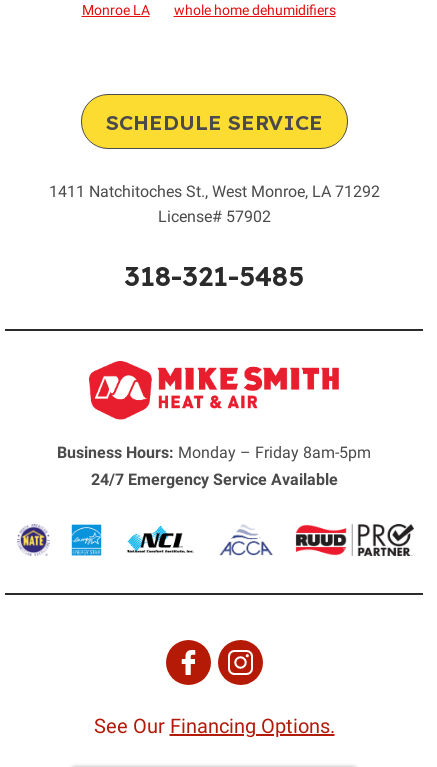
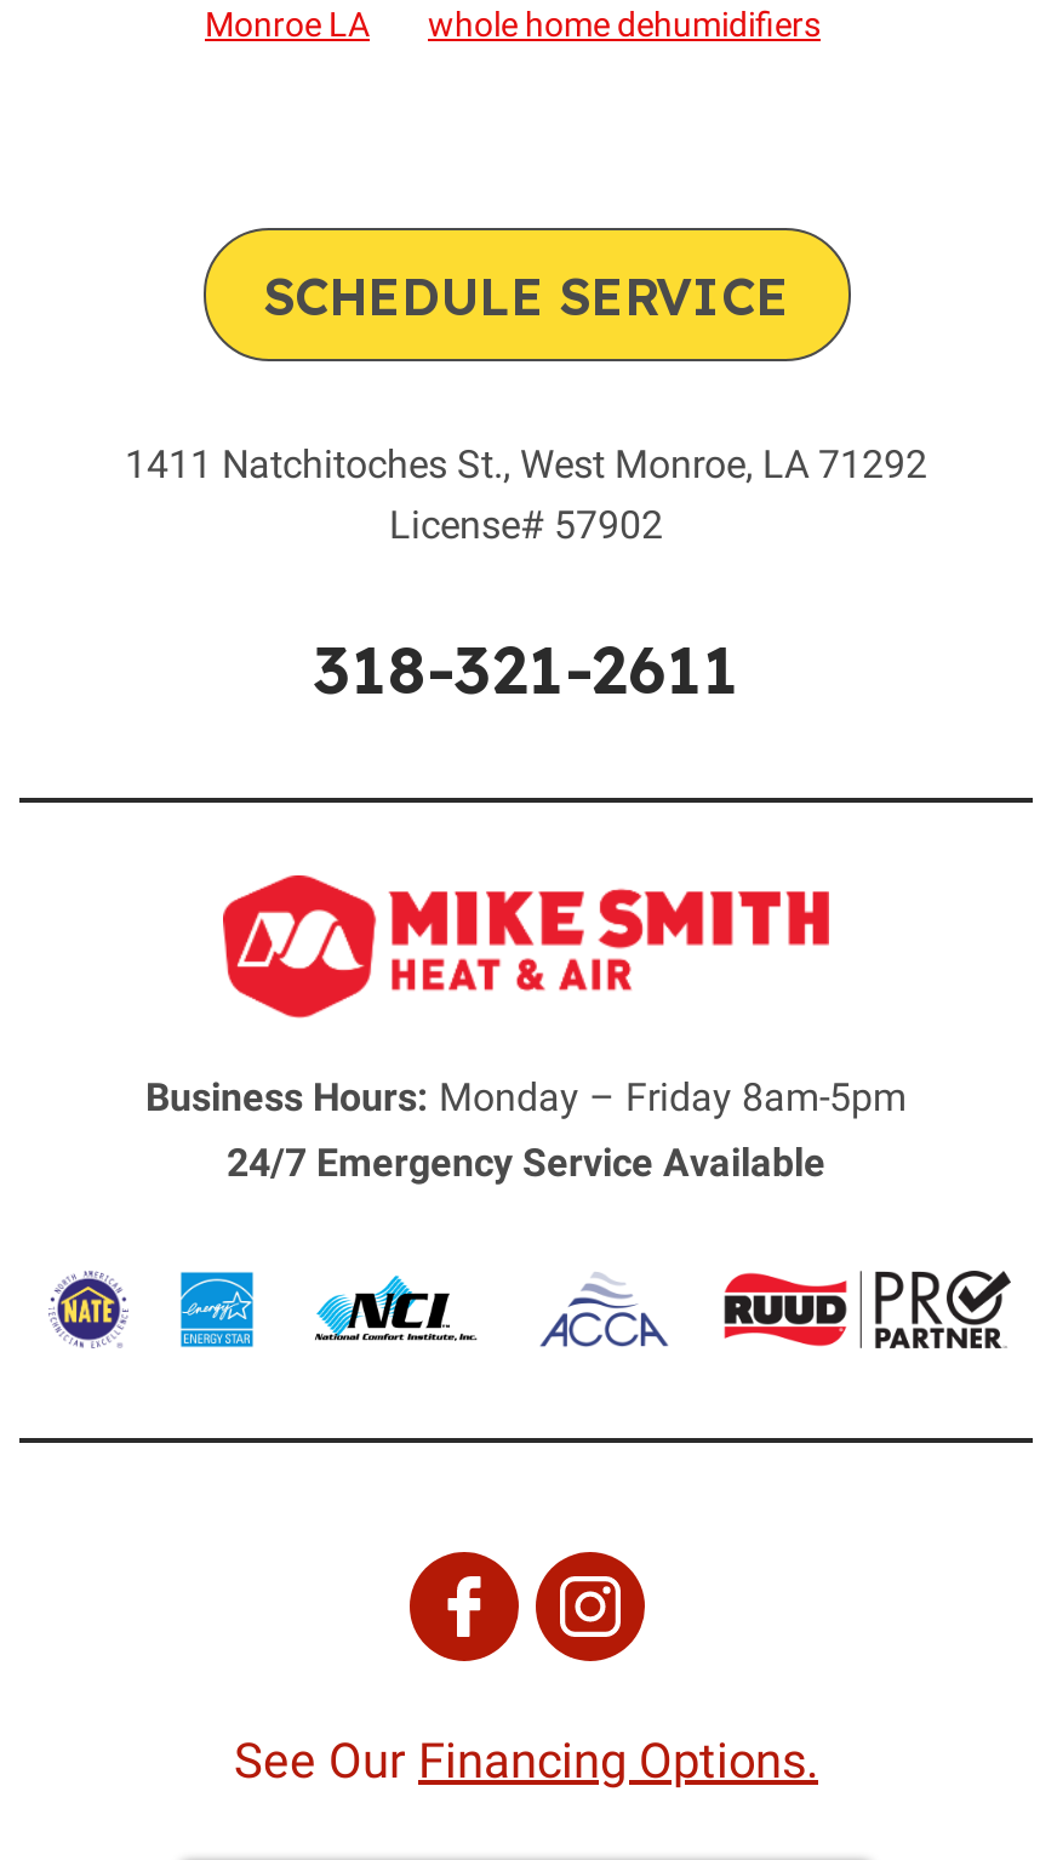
- 318-321-5485
+ 318-321-2611
